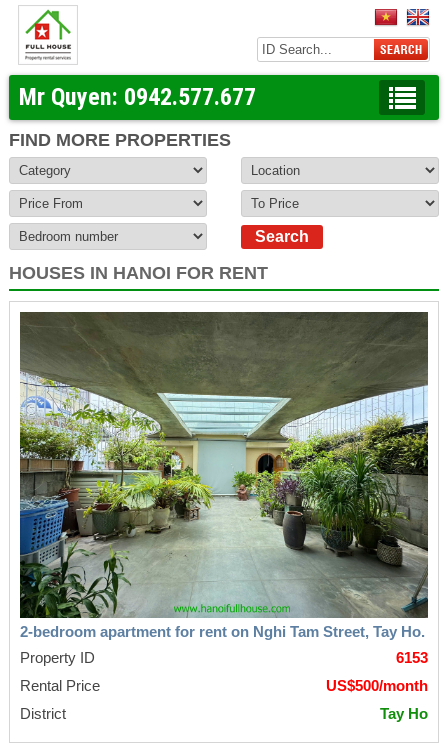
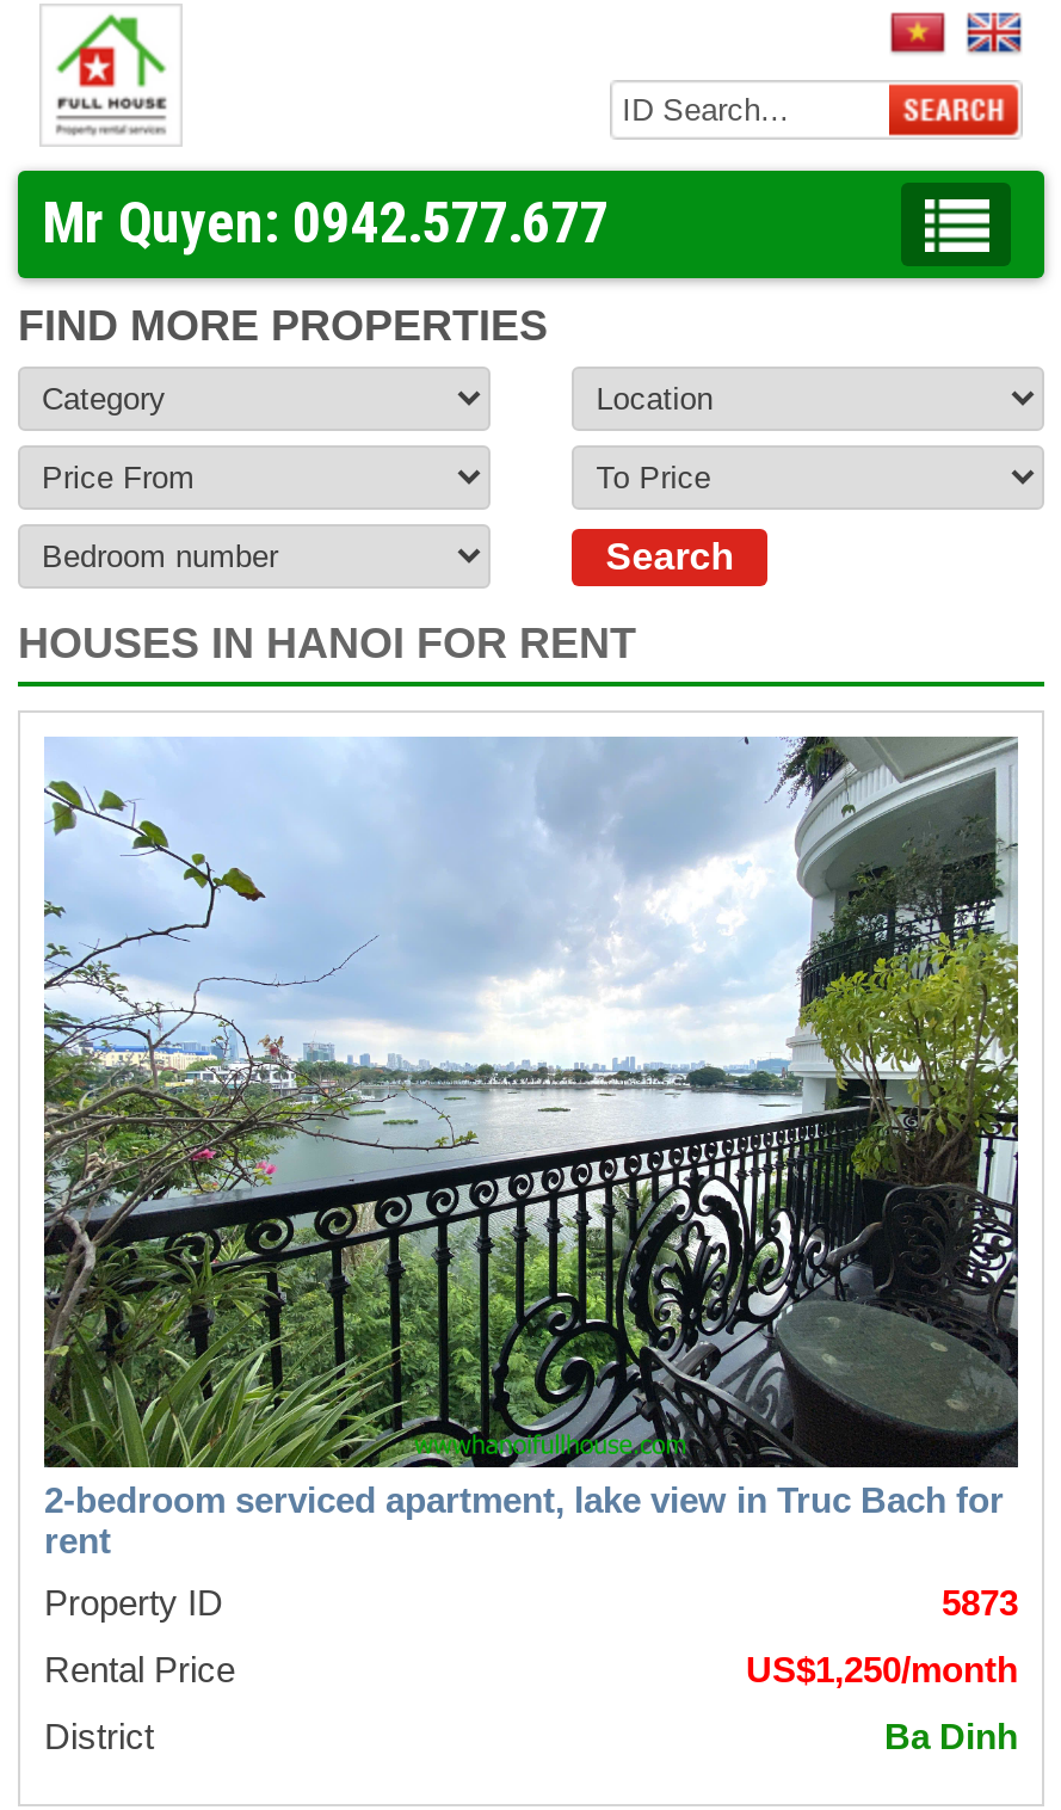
- [image]
- 2-bedroom apartment for rent on Nghi Tam Street, Tay Ho.
+ [image]
+ 2-bedroom serviced apartment, lake view in Truc Bach for
+ rent

- 6153
+ 5873

- US$500/month
+ US$1,250/month

- Tay Ho
+ Ba Dinh
